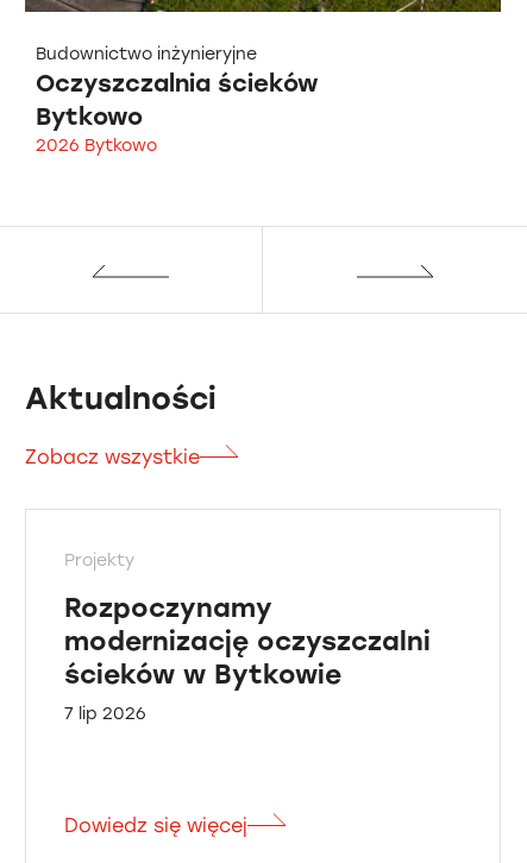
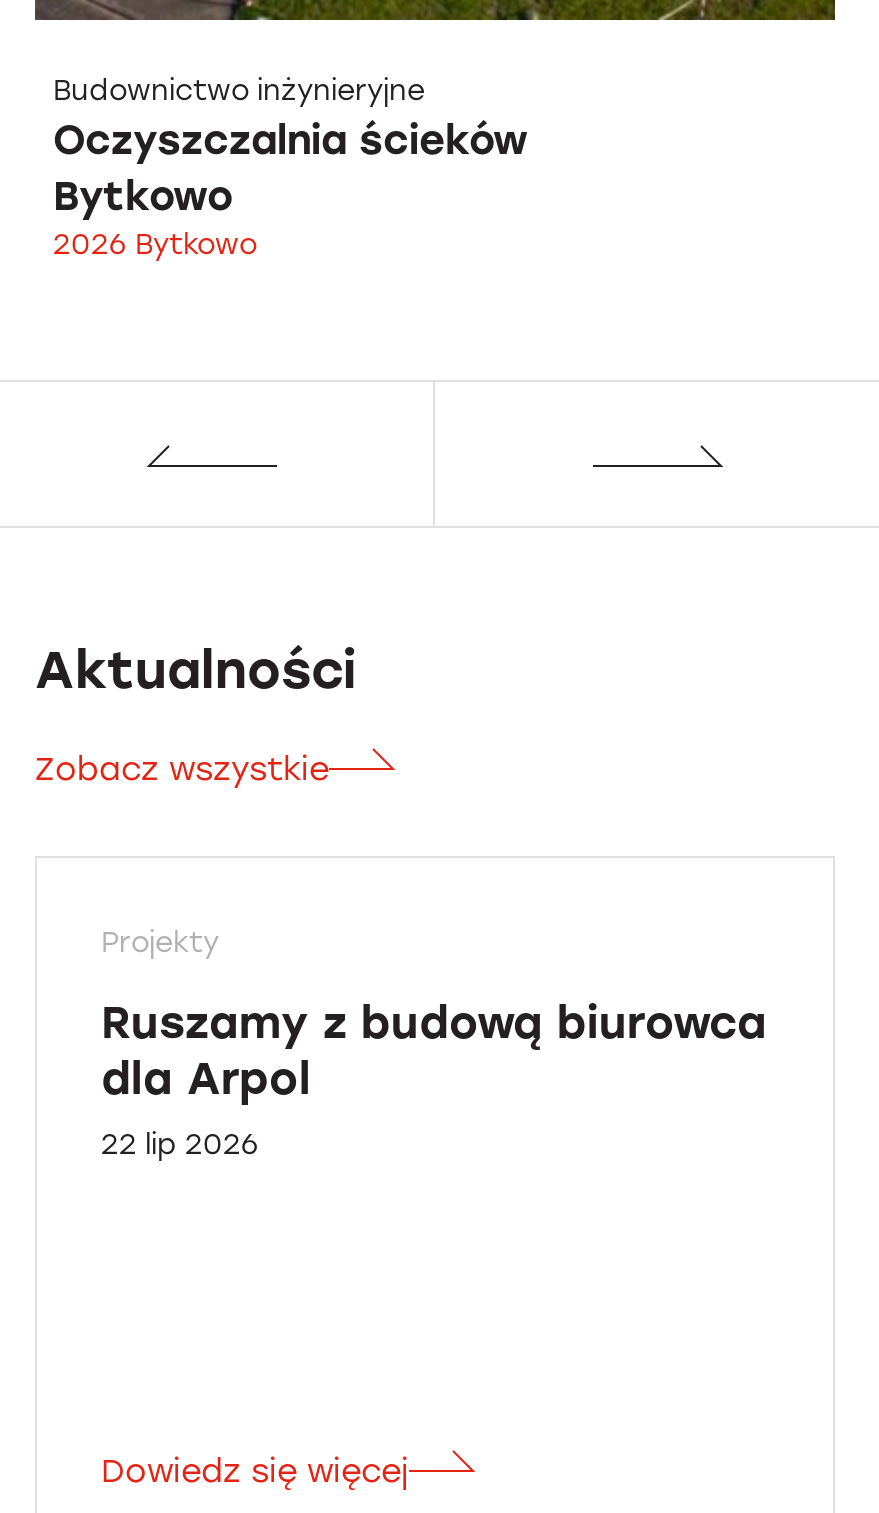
- Rozpoczynamy
- modernizację oczyszczalni
- ścieków w Bytkowie
- 7 lip 2026
+ Ruszamy z budową biurowca
+ dla Arpol
+ 22 lip 2026
